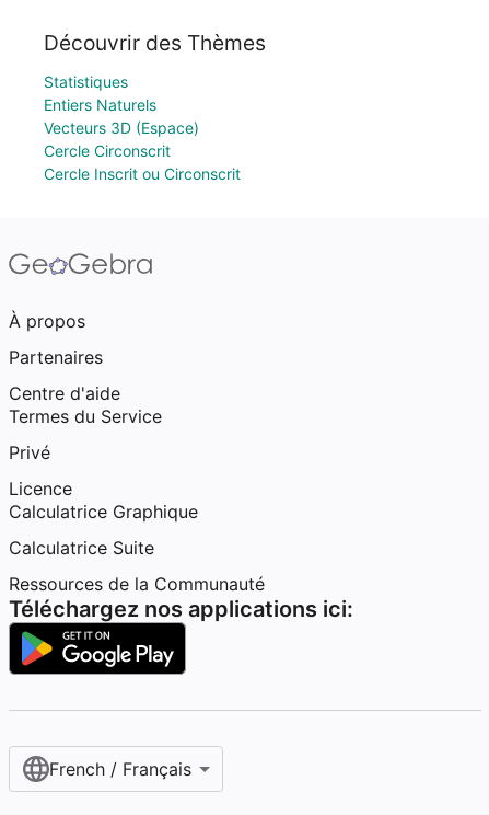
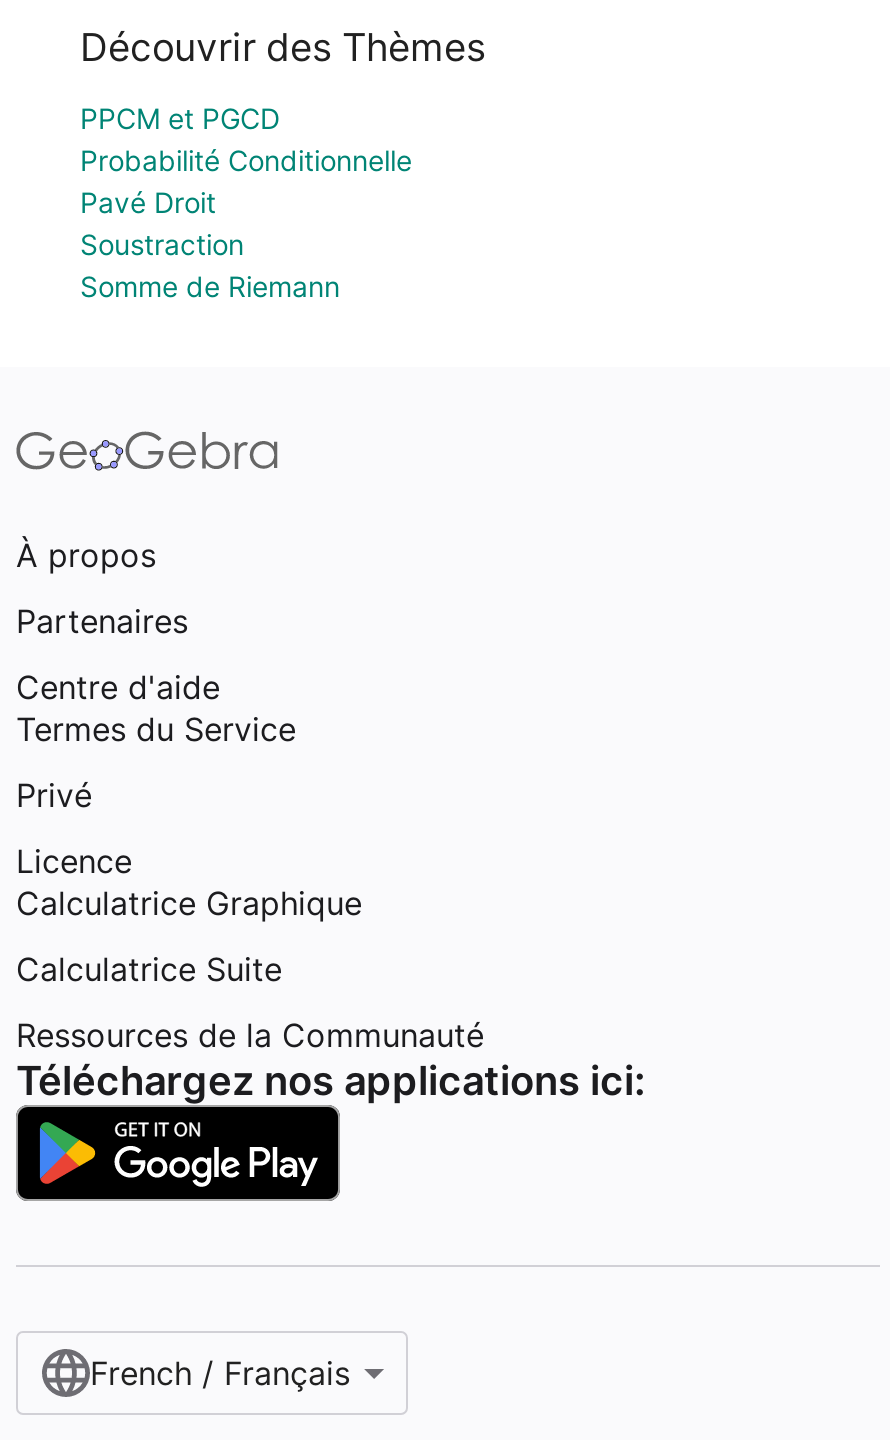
- Statistiques
- Entiers Naturels
- Vecteurs 3D (Espace)
- Cercle Circonscrit
- Cercle Inscrit ou Circonscrit
+ PPCM et PGCD
+ Probabilité Conditionnelle
+ Pavé Droit
+ Soustraction
+ Somme de Riemann
